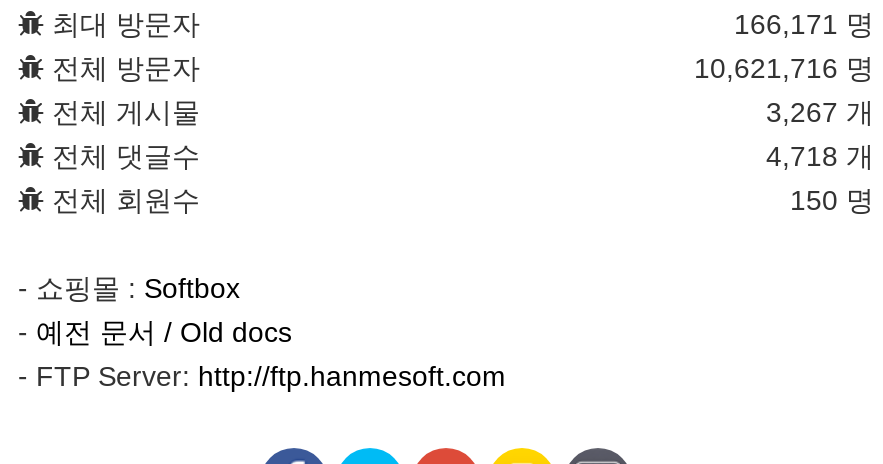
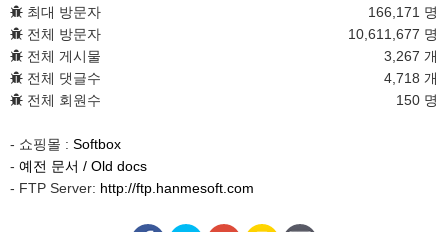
- 10,621,716 명
+ 10,611,677 명
